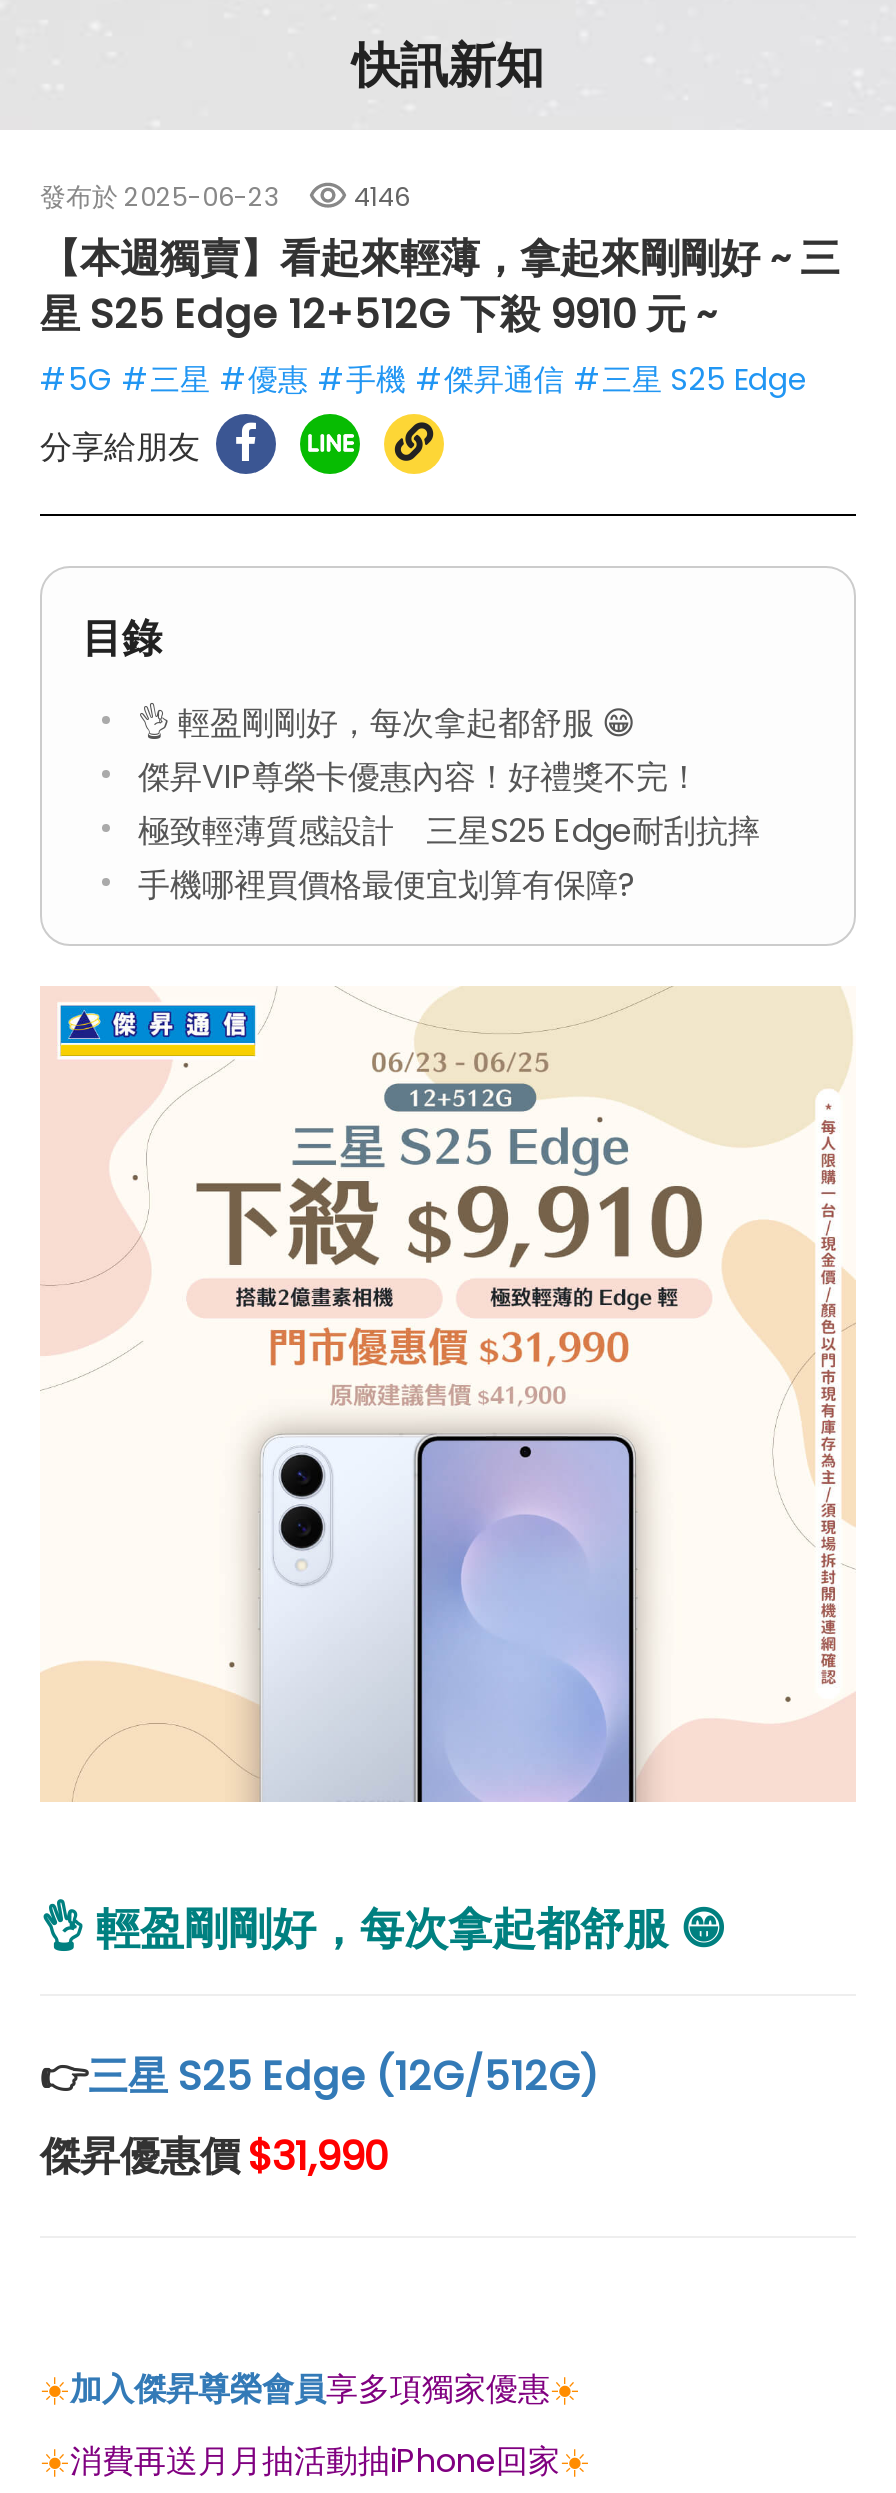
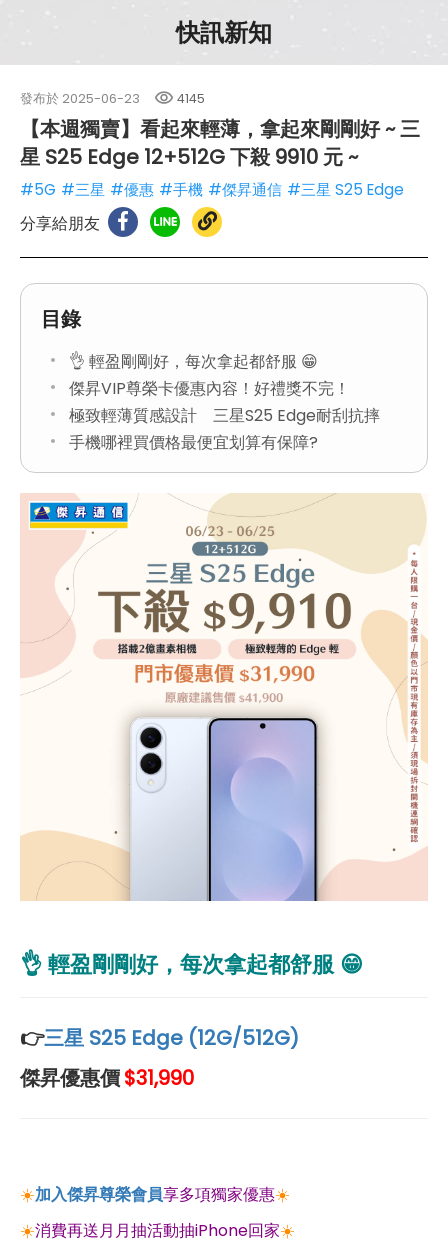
- 4146
+ 4145
